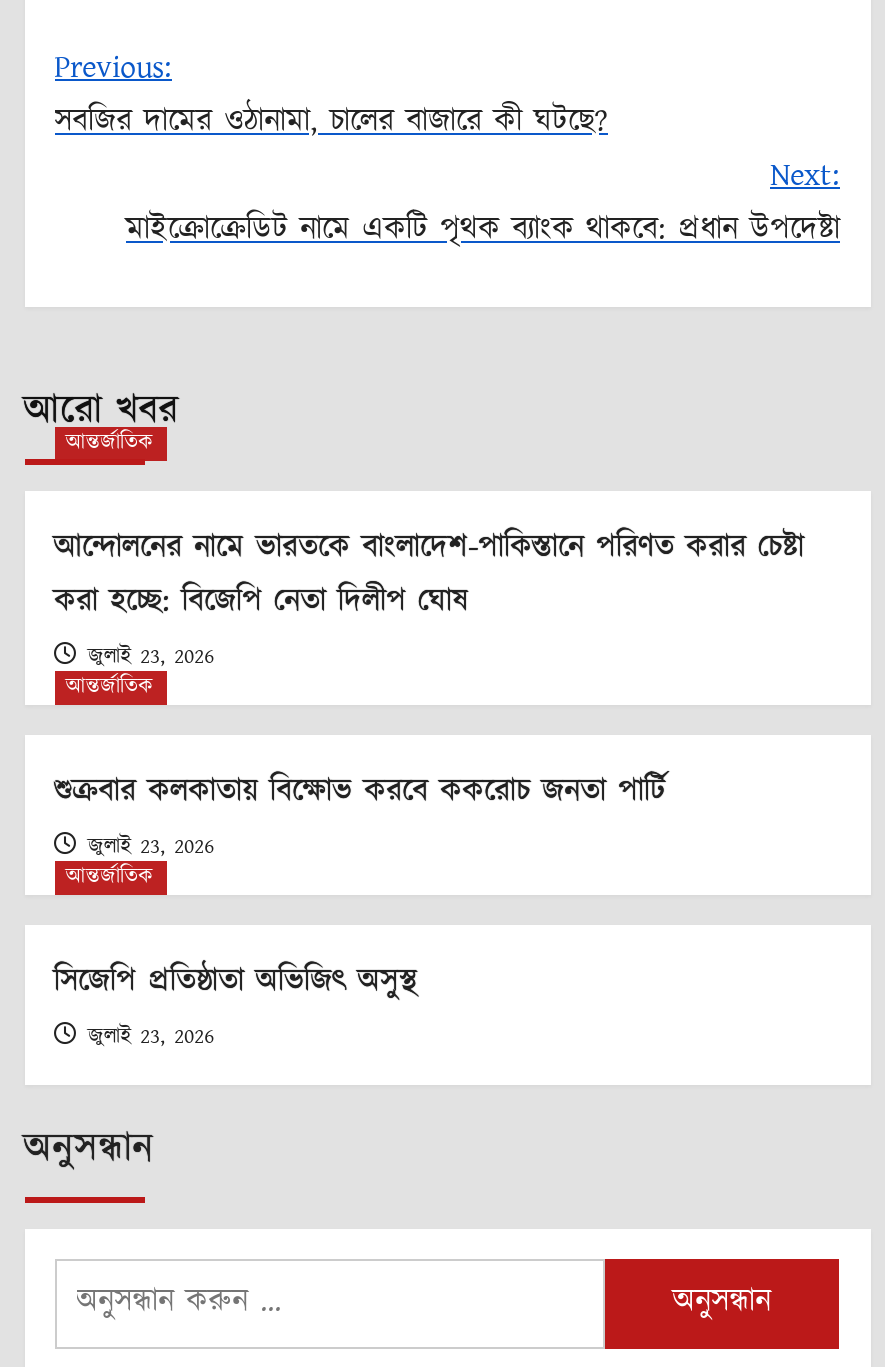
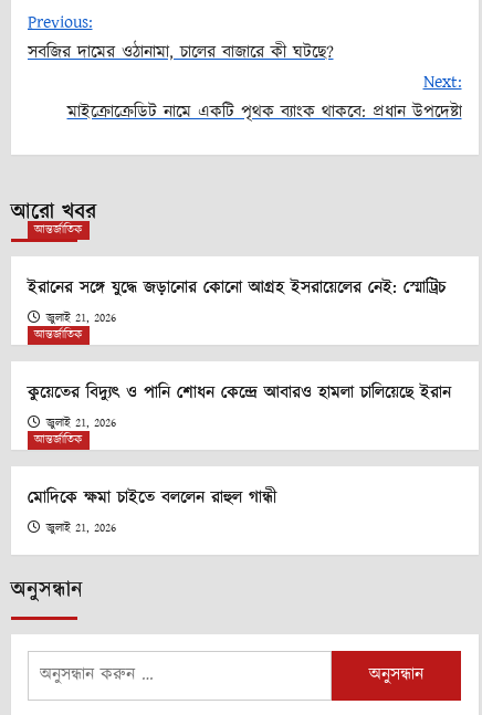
- আন্দোলনের নামে ভারতকে বাংলাদেশ-পাকিস্তানে পরিণত করার চেষ্টা
- করা হচ্ছে: বিজেপি নেতা দিলীপ ঘোষ
- জুলাই 23, 2026
+ ইরানের সঙ্গে যুদ্ধে জড়ানোর কোনো আগ্রহ ইসরায়েলের নেই: স্মোট্রিচ
+ জুলাই 21, 2026

- শুক্রবার কলকাতায় বিক্ষোভ করবে ককরোচ জনতা পার্টি
- জুলাই 23, 2026
+ কুয়েতের বিদ্যুৎ ও পানি শোধন কেন্দ্রে আবারও হামলা চালিয়েছে ইরান
+ জুলাই 21, 2026

- সিজেপি প্রতিষ্ঠাতা অভিজিৎ অসুস্থ
- জুলাই 23, 2026
+ মোদিকে ক্ষমা চাইতে বললেন রাহুল গান্ধী
+ জুলাই 21, 2026
